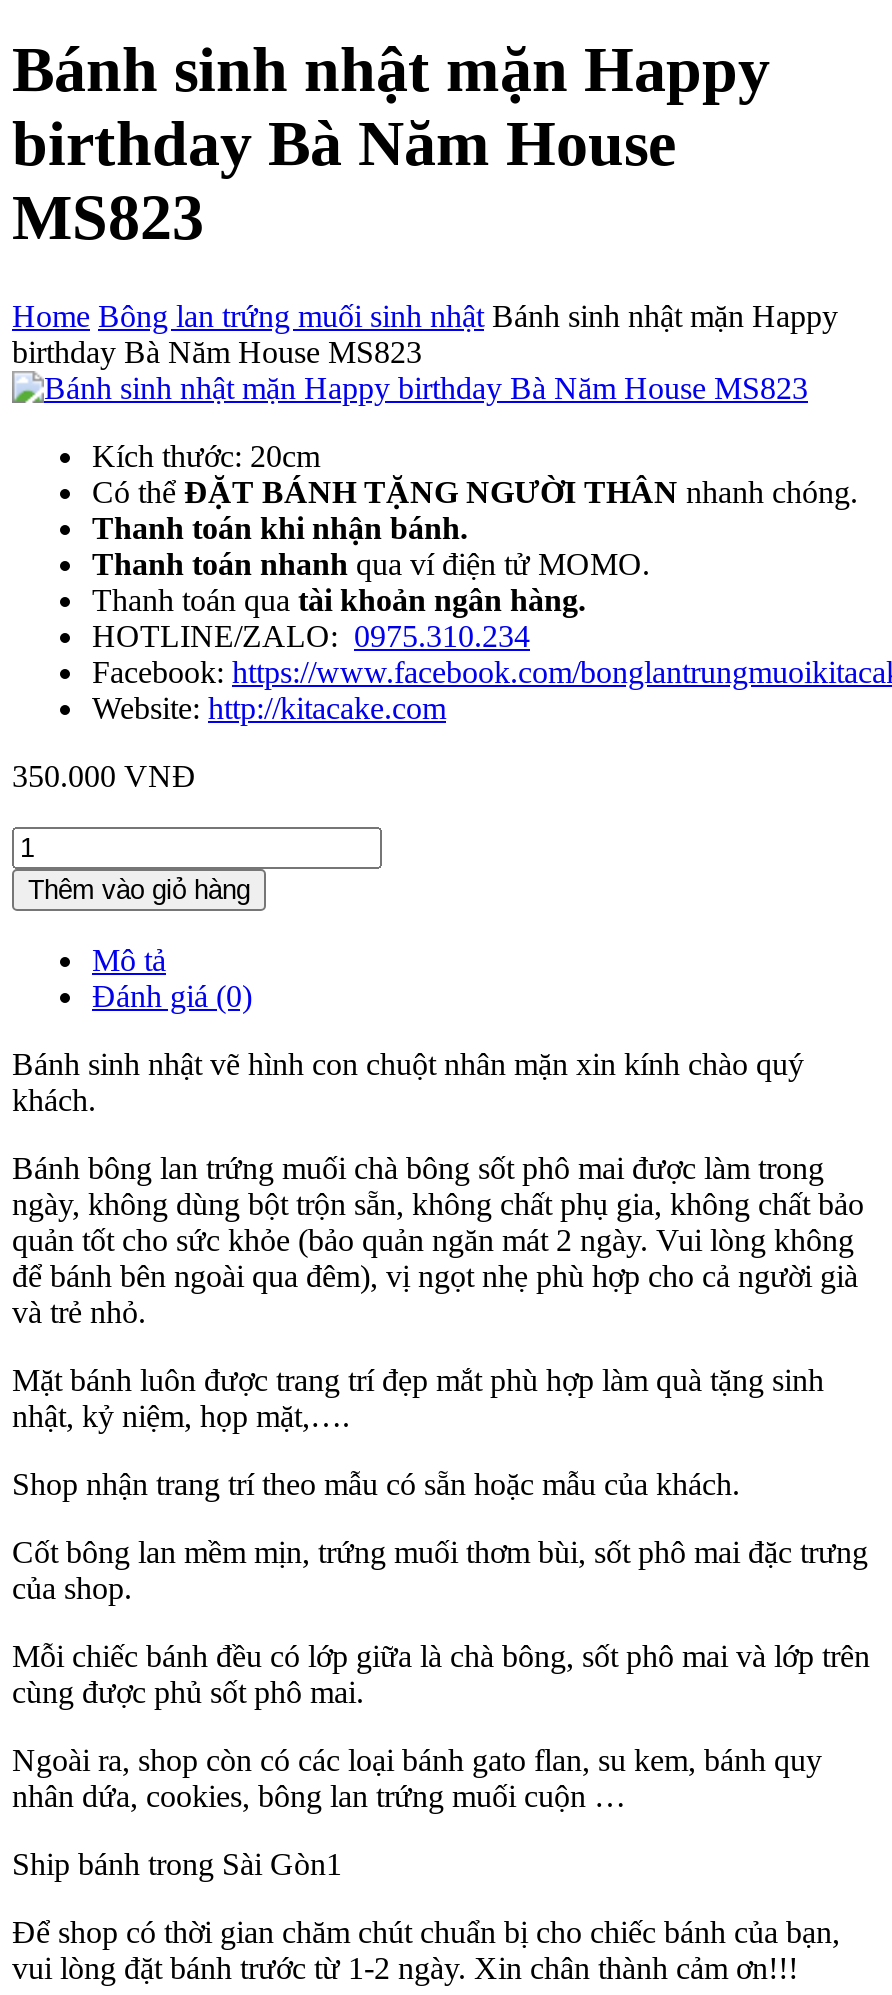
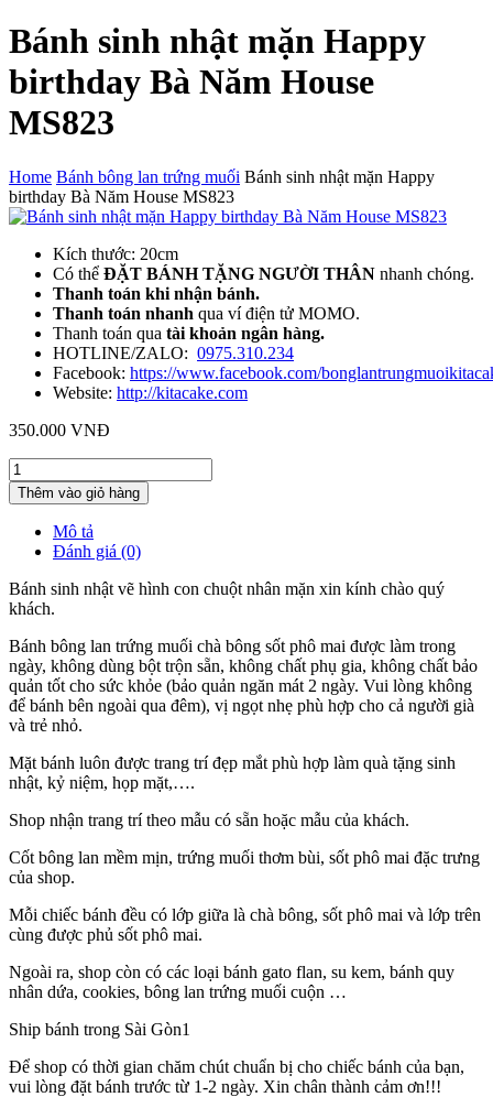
- Home Bông lan trứng muối sinh nhật Bánh sinh nhật mặn Happy
+ Home Bánh bông lan trứng muối Bánh sinh nhật mặn Happy
